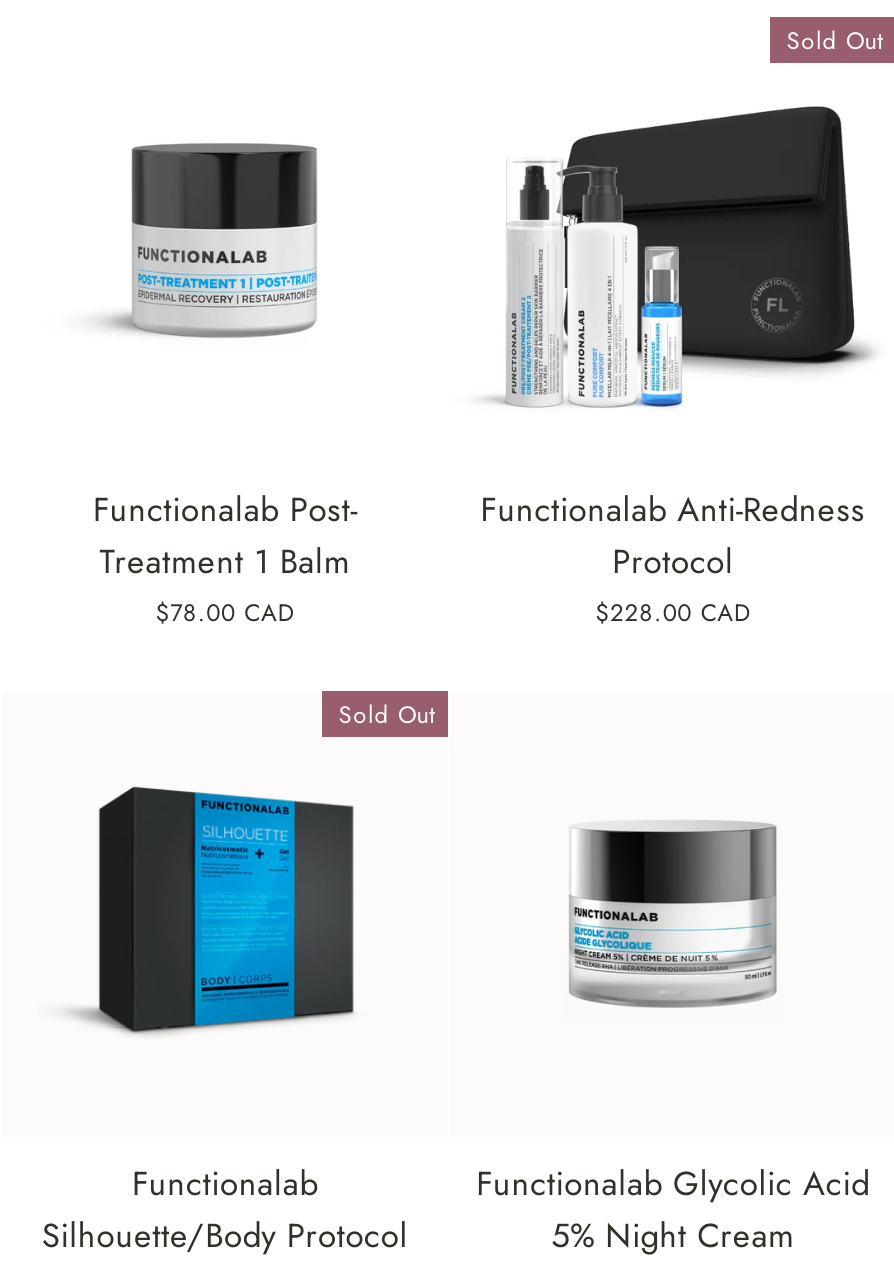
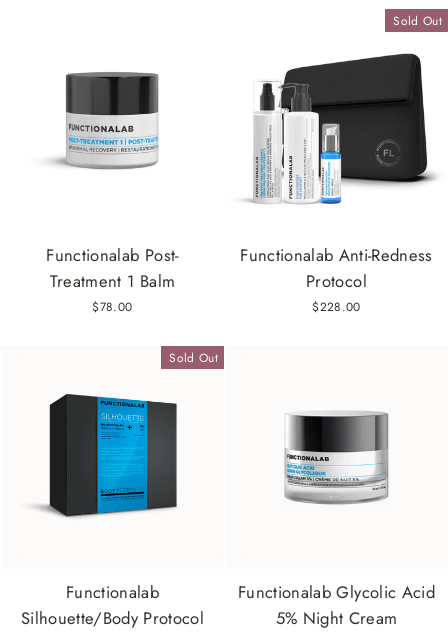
- $78.00 CAD
+ $78.00

- $228.00 CAD
+ $228.00
